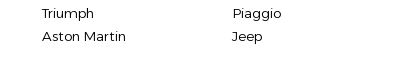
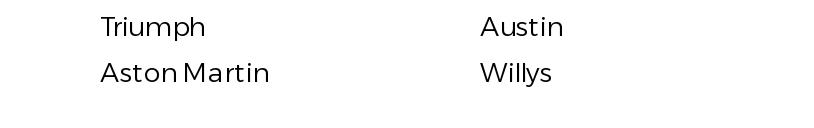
- Piaggio
+ Austin

- Jeep
+ Willys
